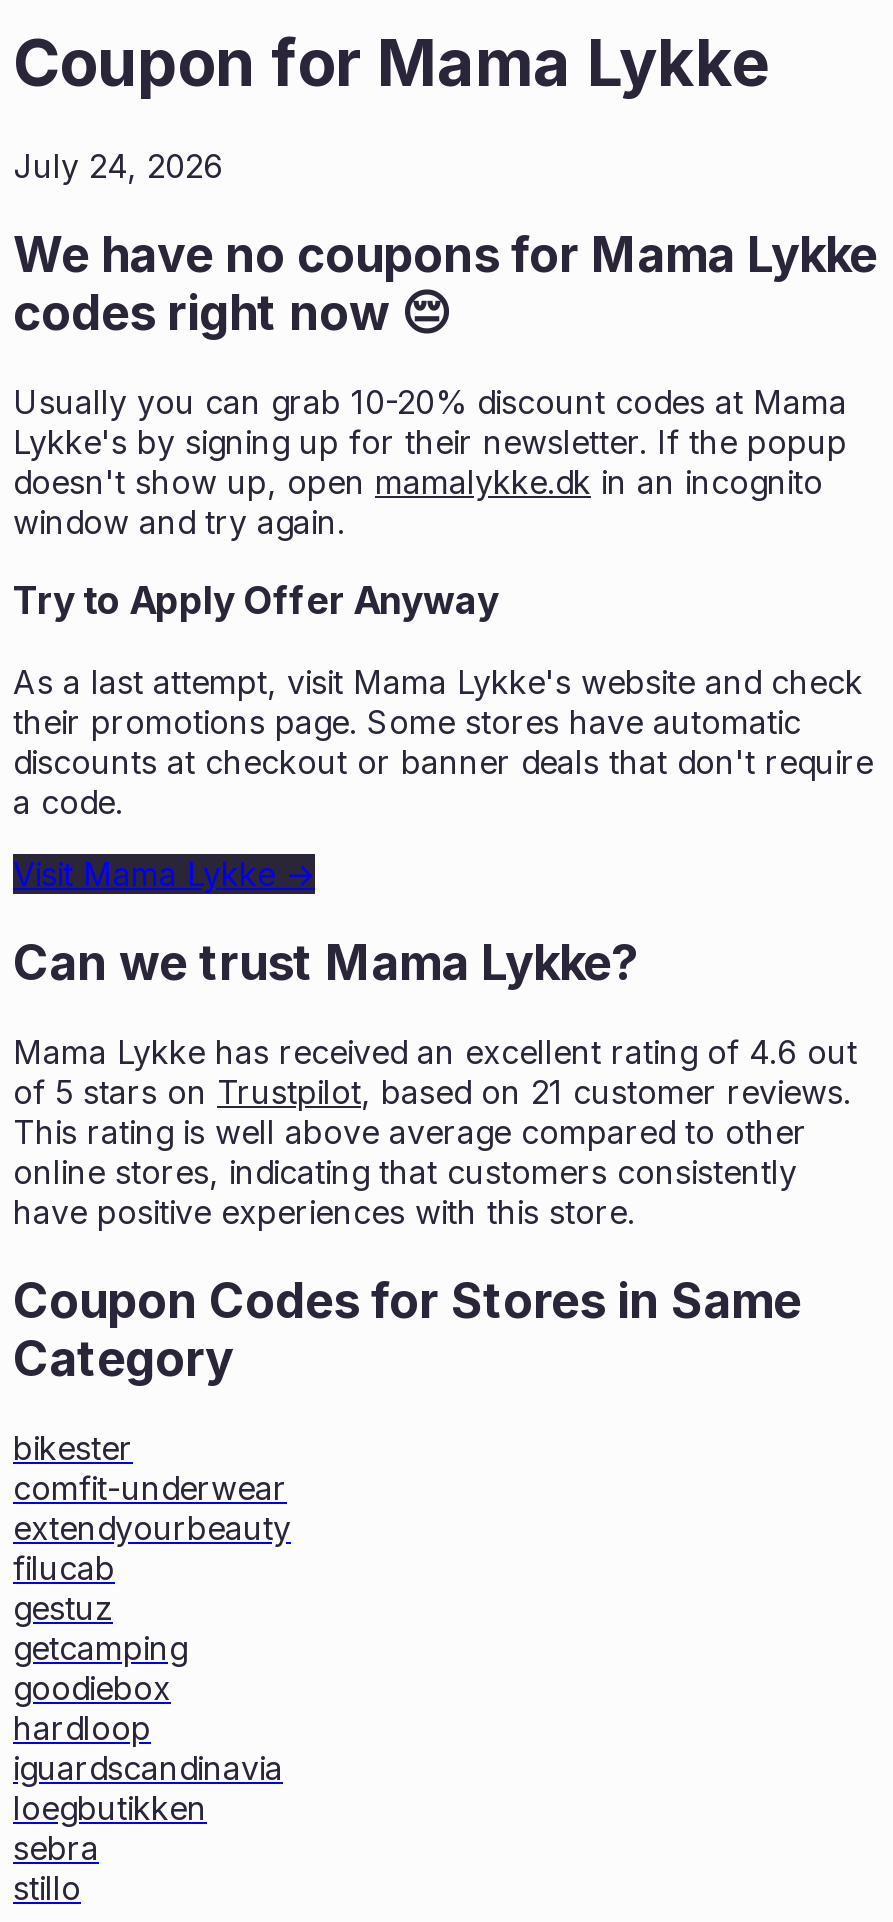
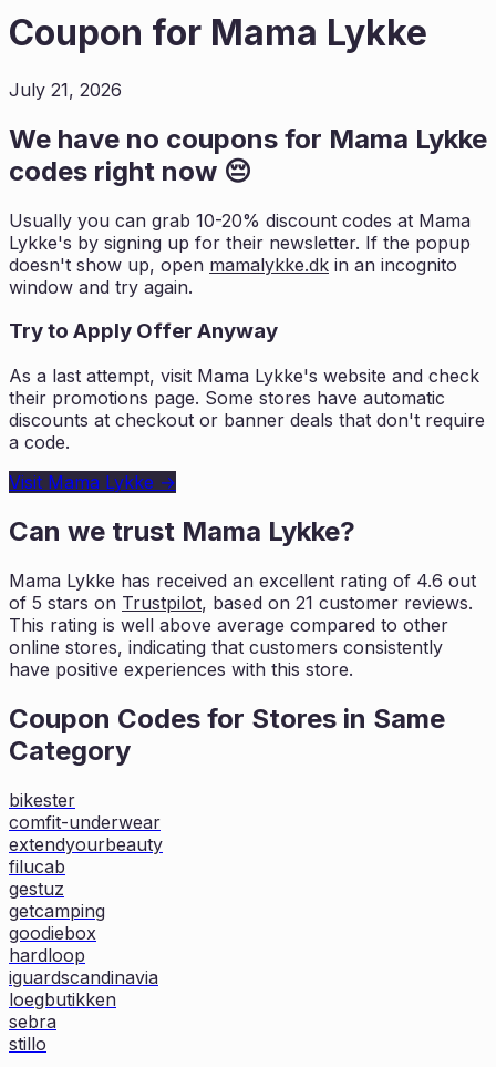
- July 24, 2026
+ July 21, 2026
